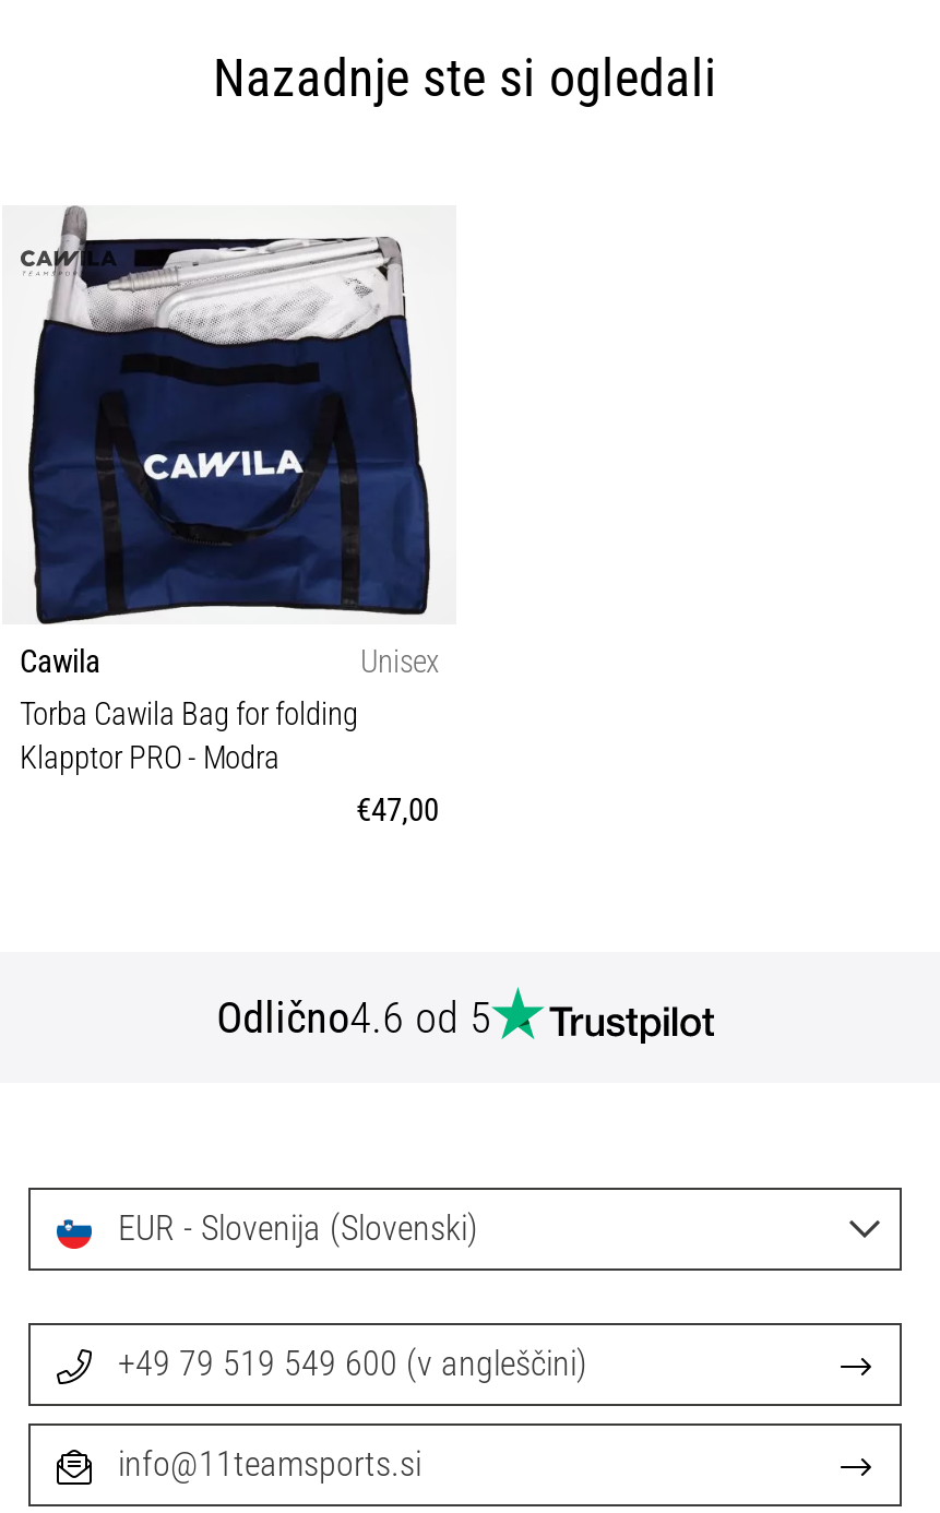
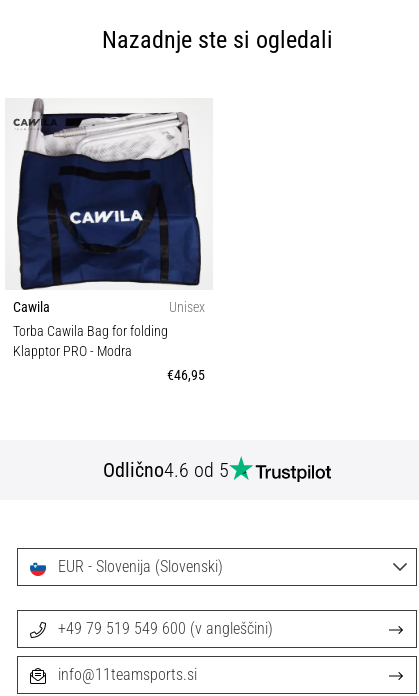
- €47,00
+ €46,95
